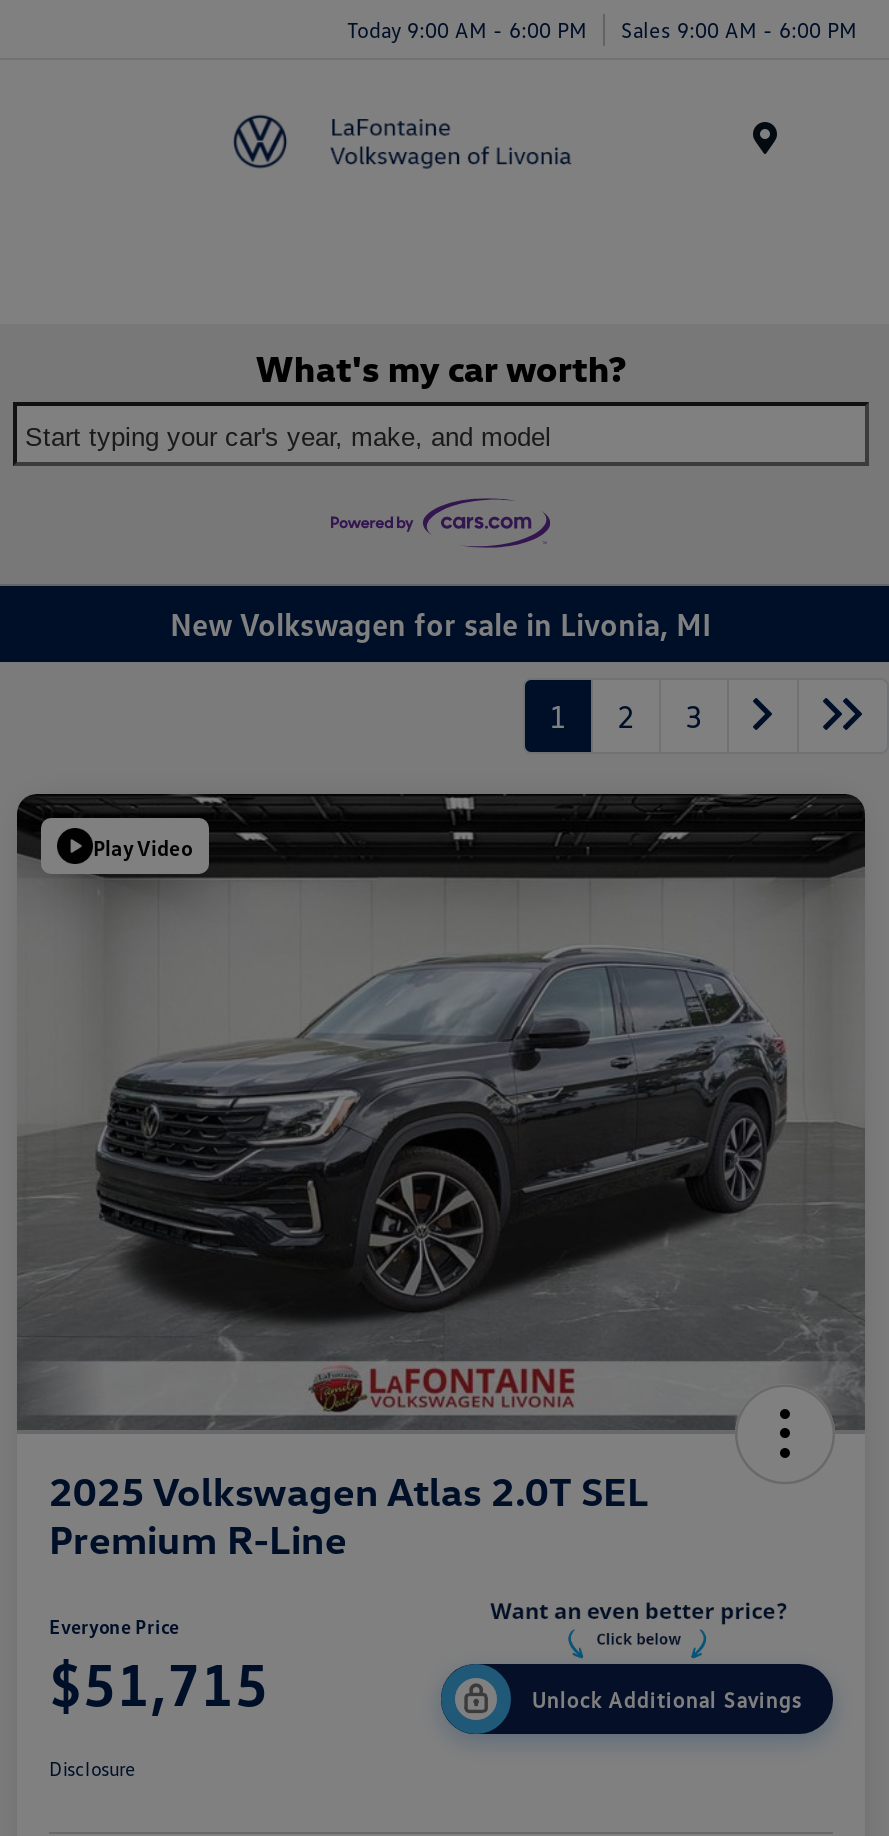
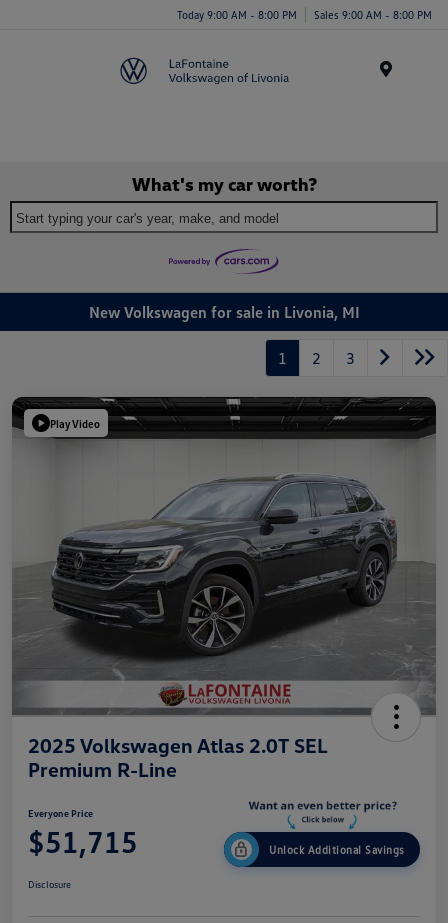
- Today 9:00 AM - 6:00 PM
+ Today 9:00 AM - 8:00 PM

- Sales 9:00 AM - 6:00 PM
+ Sales 9:00 AM - 8:00 PM
